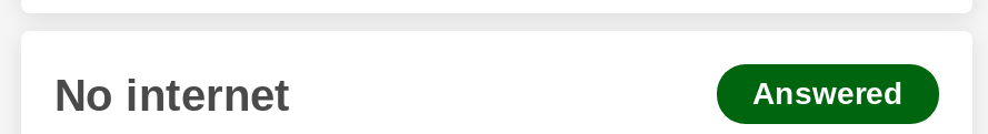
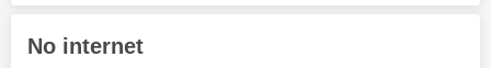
- Answered
